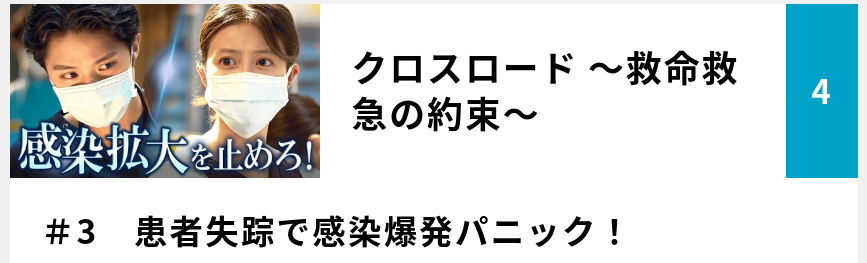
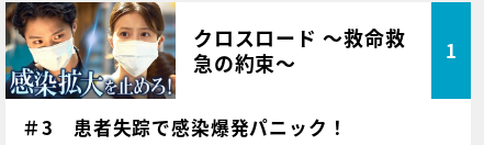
- クロスロード ～救命救 4
+ クロスロード ～救命救 1
